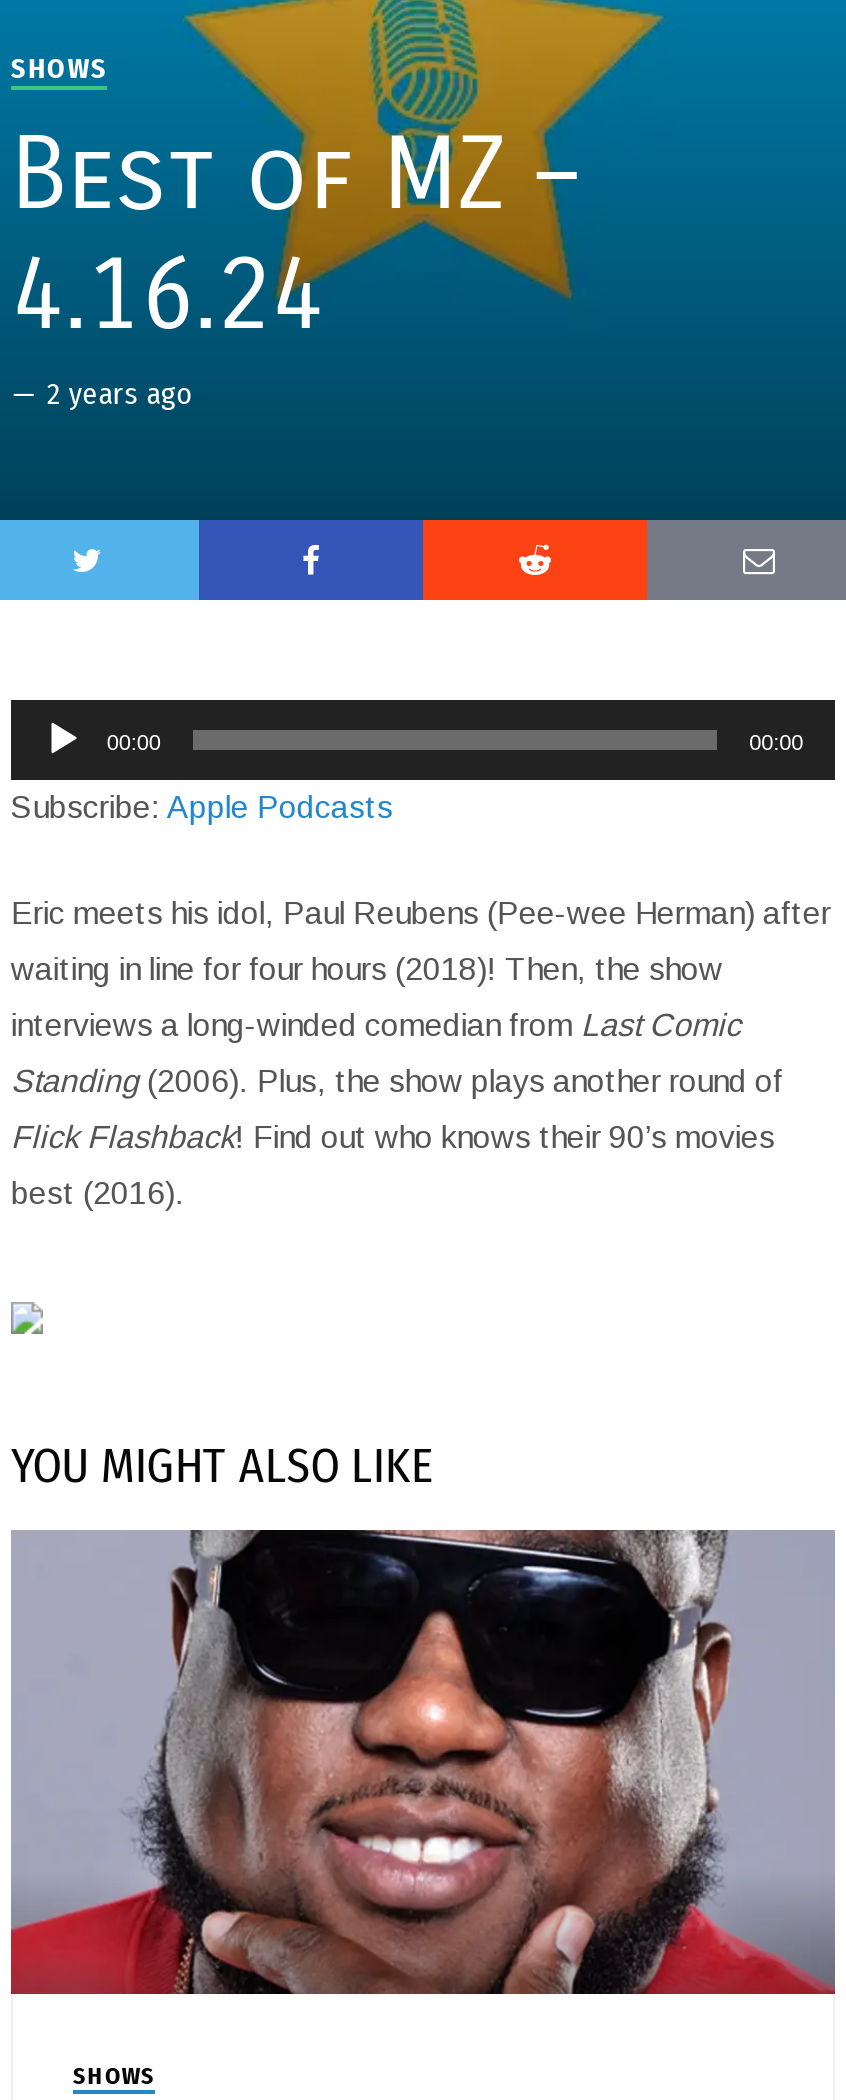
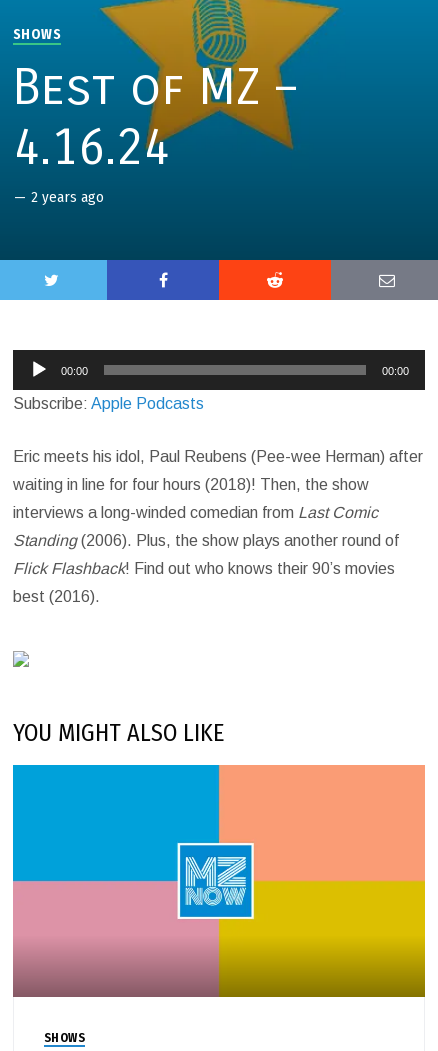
- [image]
+ [image]
